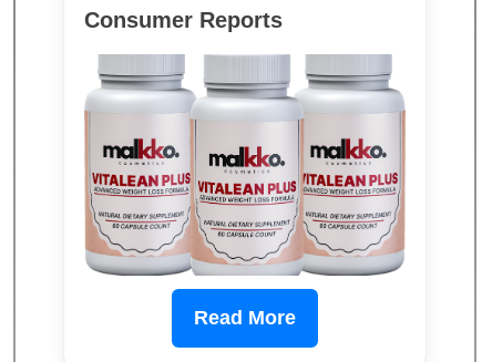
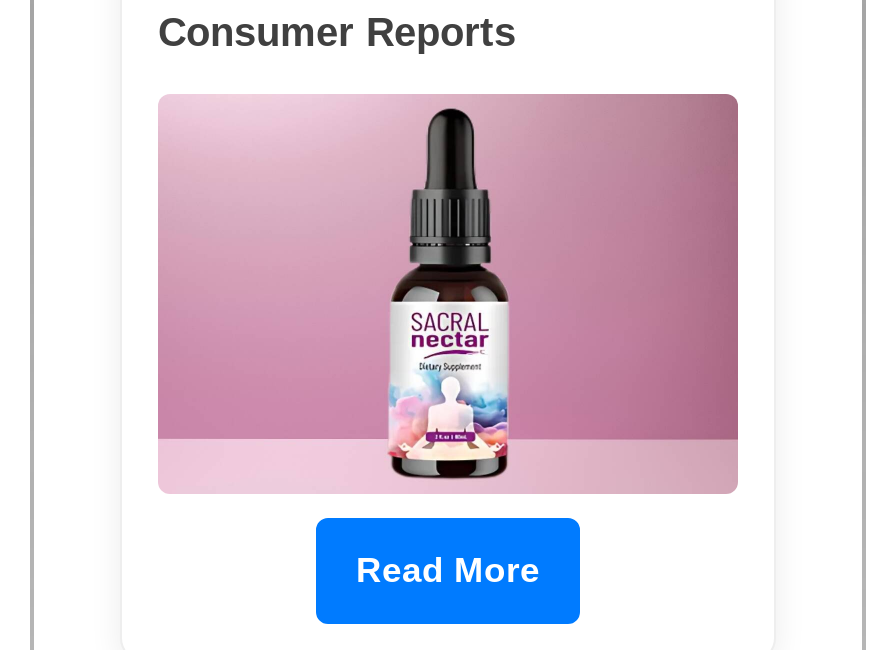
- [image]
+ [image]
